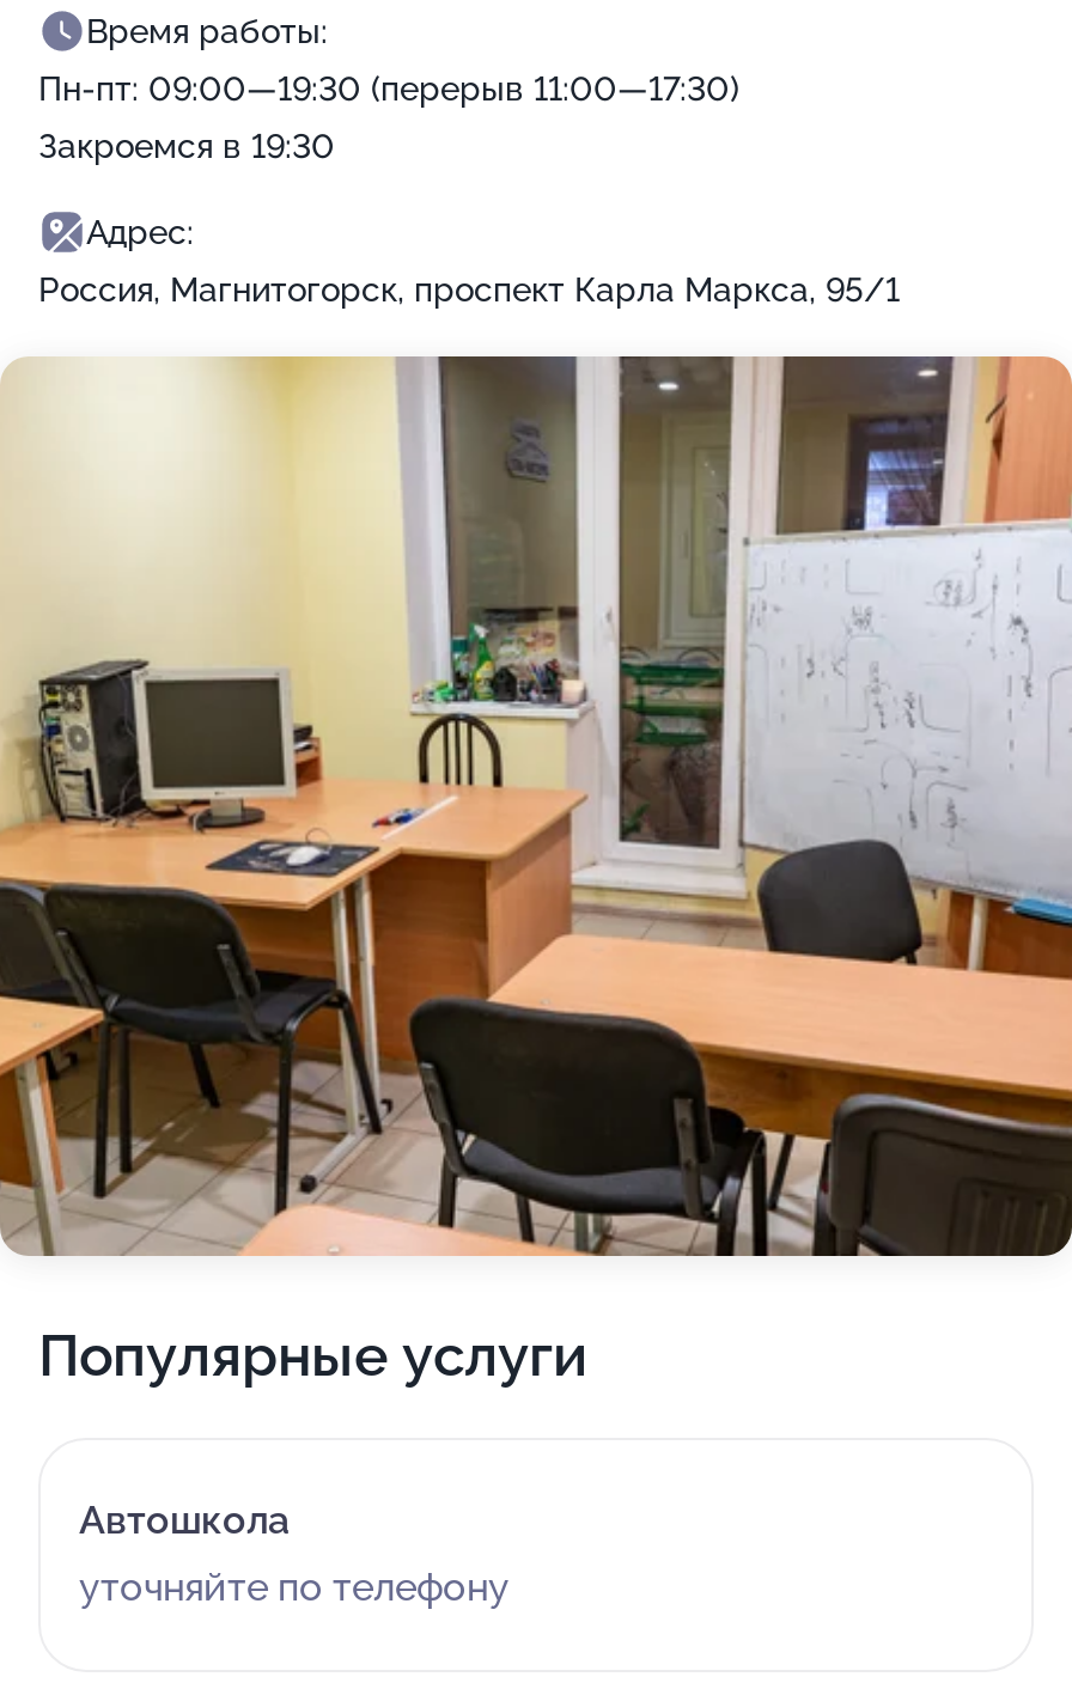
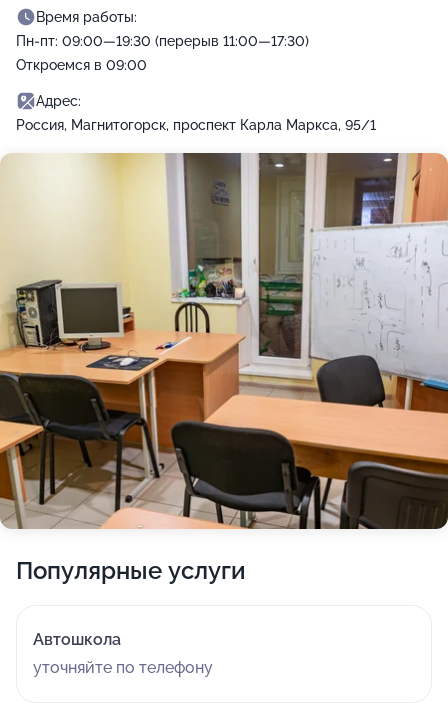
- Закроемся в 19:30
+ Откроемся в 09:00
